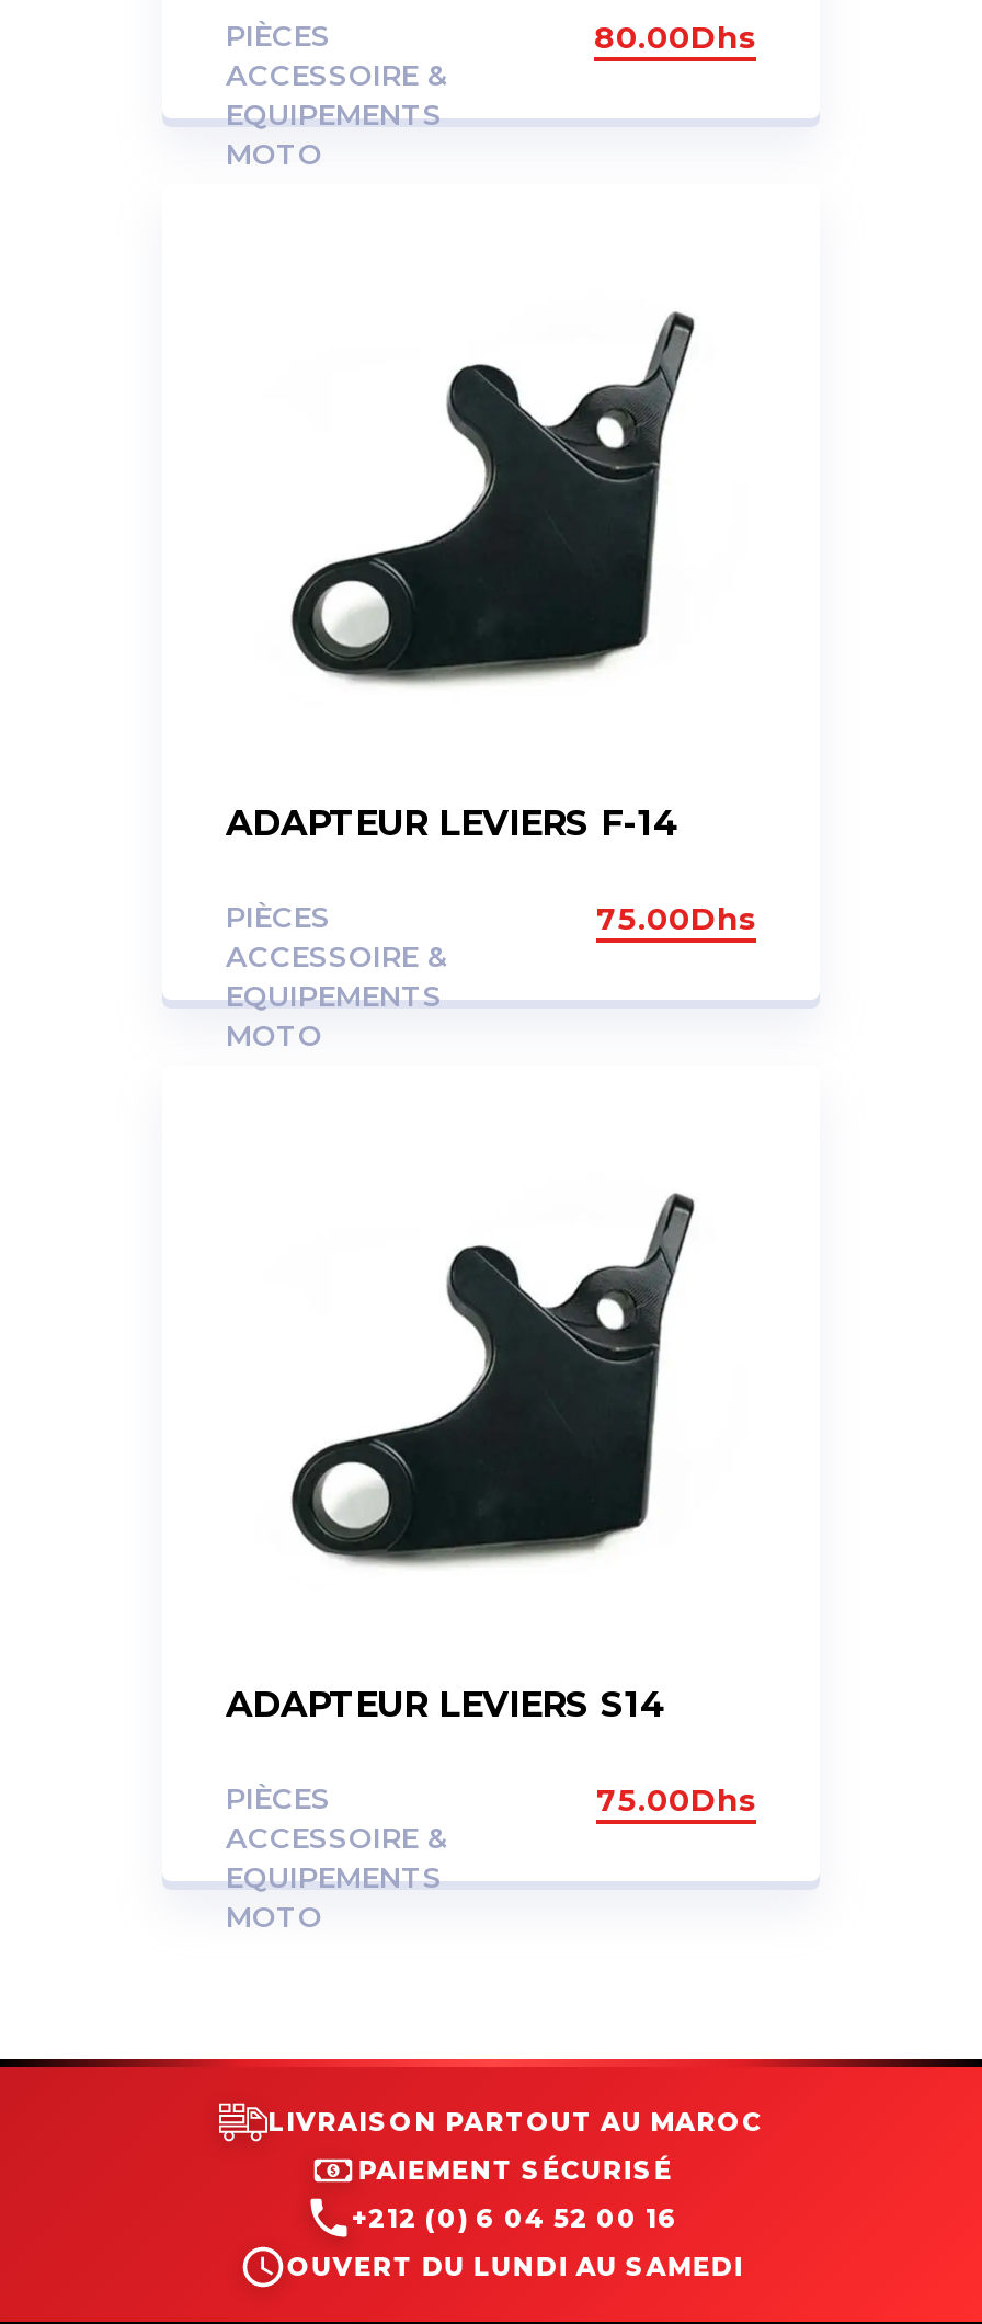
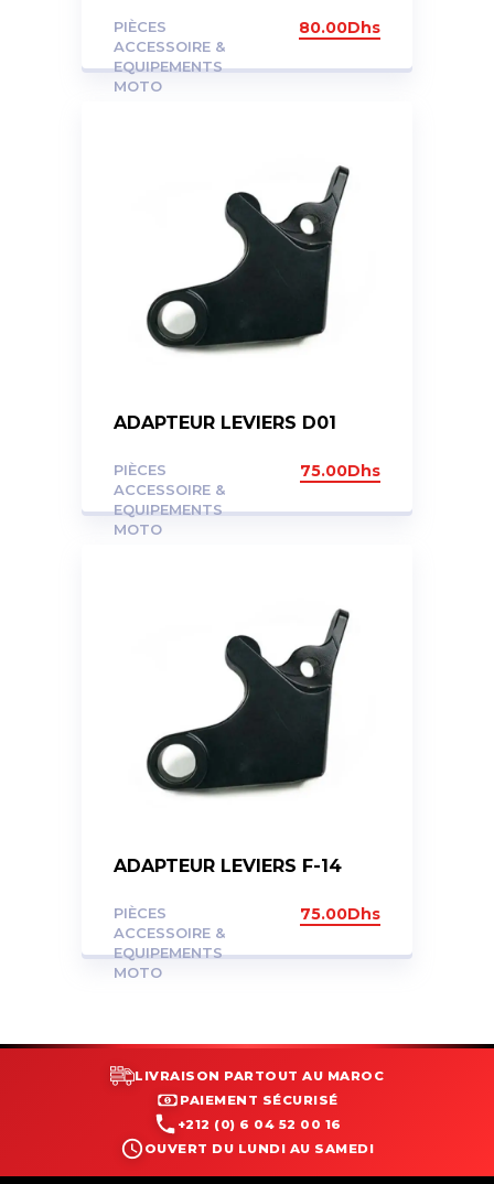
+ ADAPTEUR LEVIERS D01

moved down: ADAPTEUR LEVIERS F-14

- ADAPTEUR LEVIERS S14
